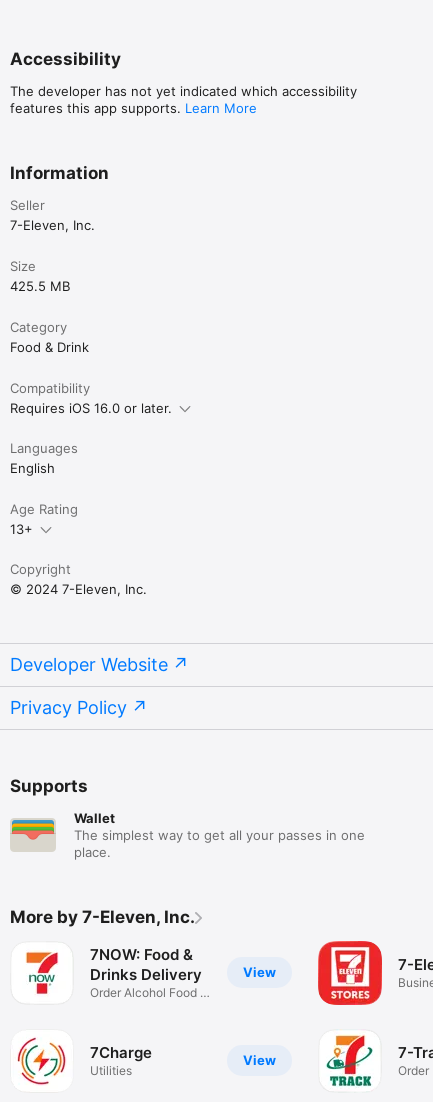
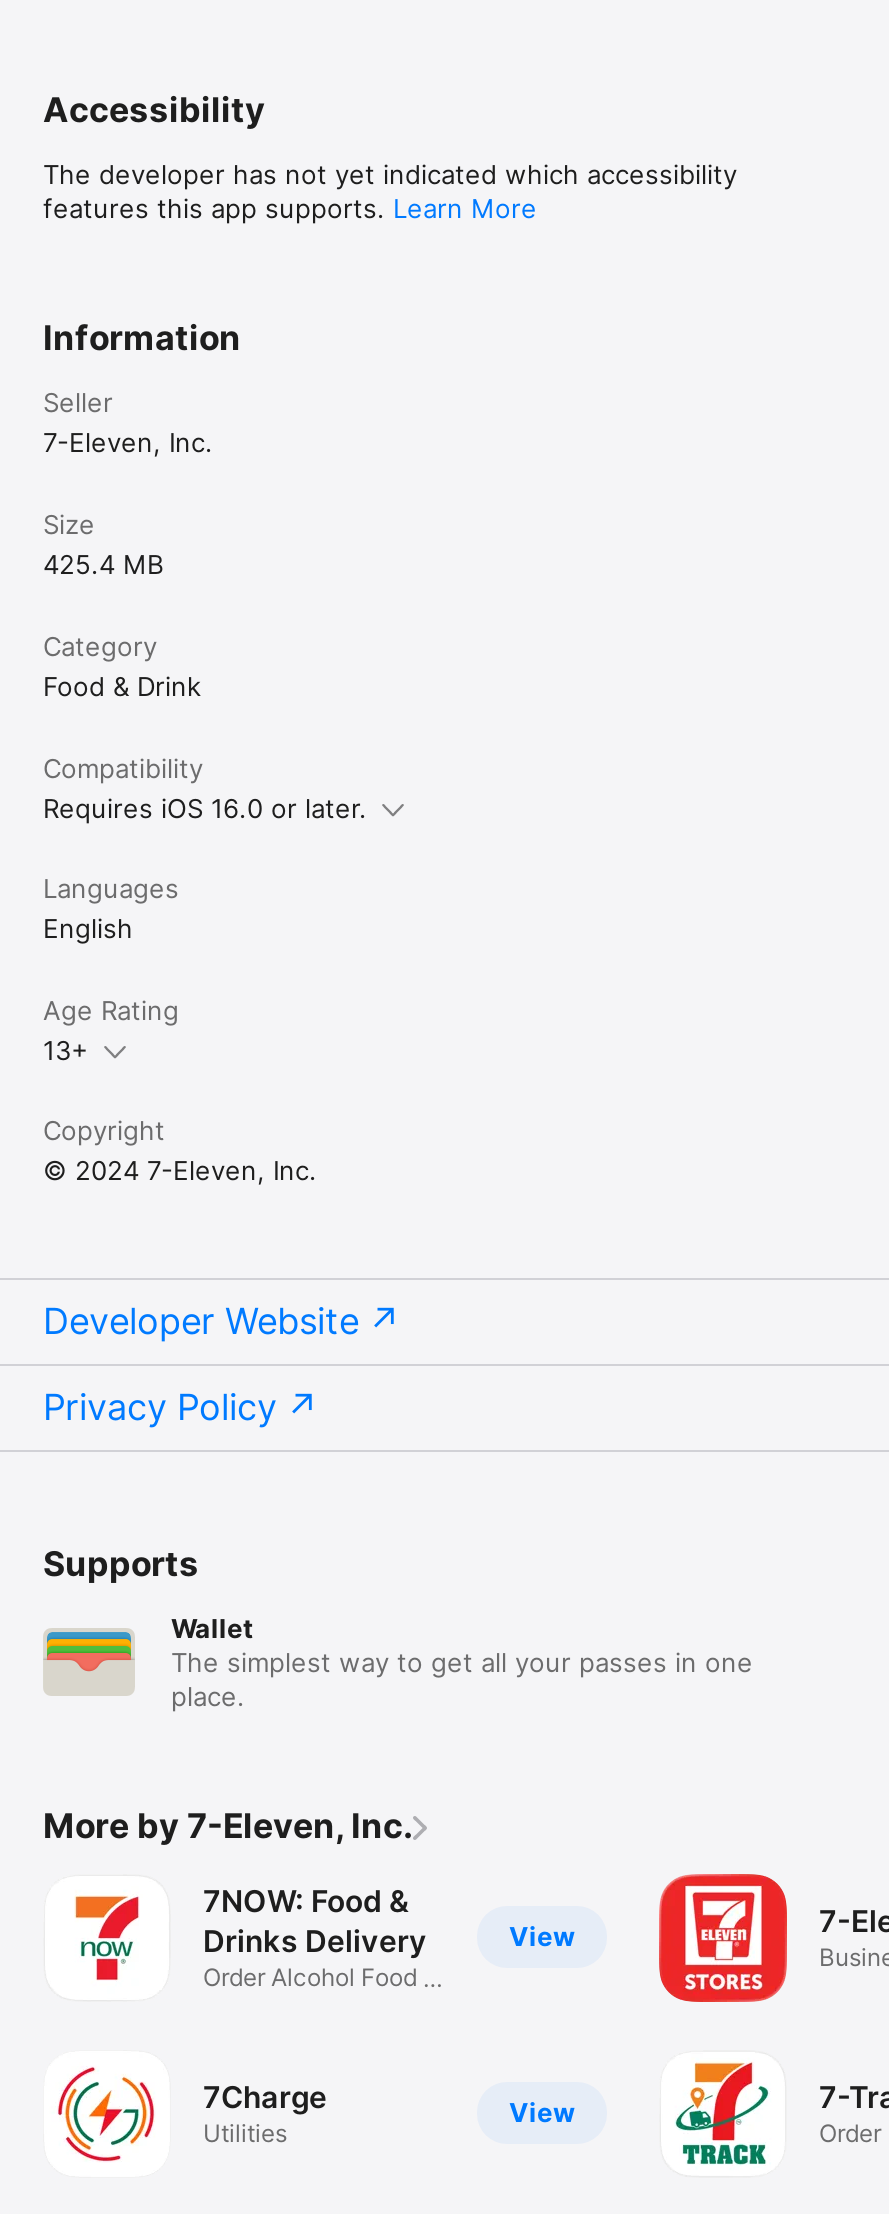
- 425.5 MB
+ 425.4 MB
